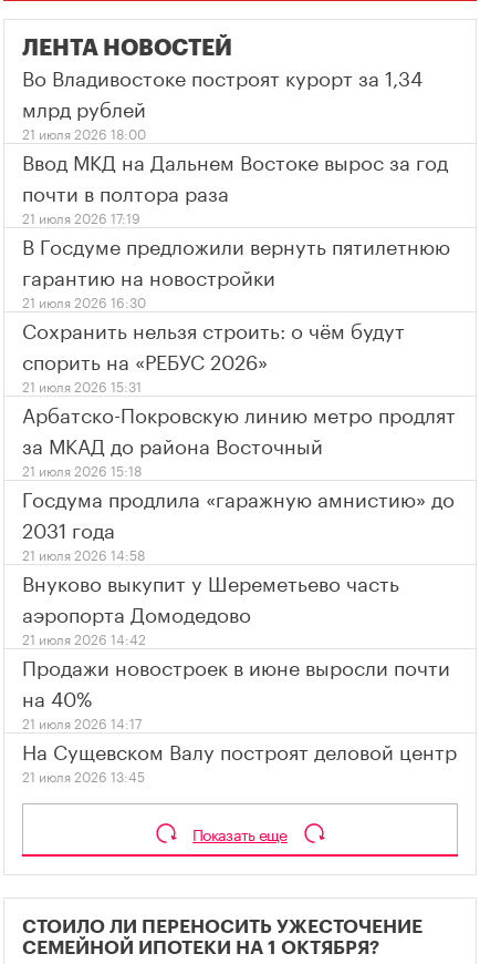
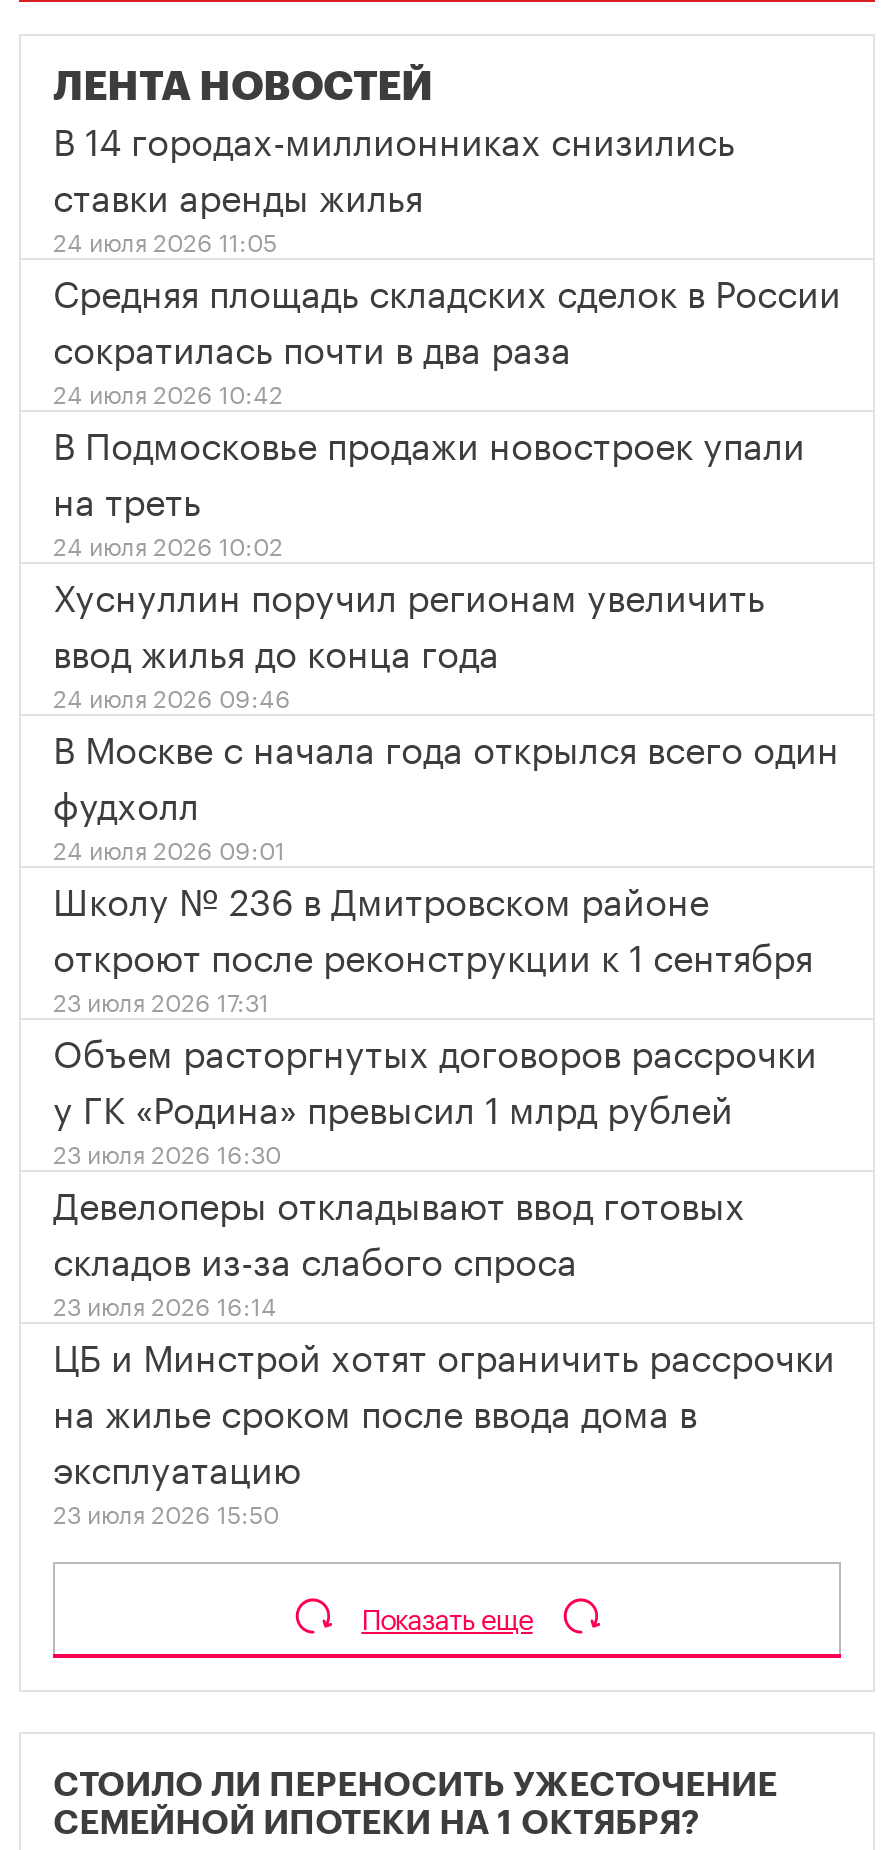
- Во Владивостоке построят курорт за 1,34
- млрд рублей
- 21 июля 2026 18:00
- Ввод МКД на Дальнем Востоке вырос за год
- почти в полтора раза
- 21 июля 2026 17:19
- В Госдуме предложили вернуть пятилетнюю
- гарантию на новостройки
- 21 июля 2026 16:30
- Сохранить нельзя строить: о чём будут
- спорить на «РЕБУС 2026»
- 21 июля 2026 15:31
- Арбатско-Покровскую линию метро продлят
- за МКАД до района Восточный
- 21 июля 2026 15:18
- Госдума продлила «гаражную амнистию» до
- 2031 года
- 21 июля 2026 14:58
- Внуково выкупит у Шереметьево часть
- аэропорта Домодедово
- 21 июля 2026 14:42
- Продажи новостроек в июне выросли почти
- на 40%
- 21 июля 2026 14:17
- На Сущевском Валу построят деловой центр
- 21 июля 2026 13:45
+ В 14 городах-миллионниках снизились
+ ставки аренды жилья
+ 24 июля 2026 11:05
+ Средняя площадь складских сделок в России
+ сократилась почти в два раза
+ 24 июля 2026 10:42
+ В Подмосковье продажи новостроек упали
+ на треть
+ 24 июля 2026 10:02
+ Хуснуллин поручил регионам увеличить
+ ввод жилья до конца года
+ 24 июля 2026 09:46
+ В Москве с начала года открылся всего один
+ фудхолл
+ 24 июля 2026 09:01
+ Школу № 236 в Дмитровском районе
+ откроют после реконструкции к 1 сентября
+ 23 июля 2026 17:31
+ Объем расторгнутых договоров рассрочки
+ у ГК «Родина» превысил 1 млрд рублей
+ 23 июля 2026 16:30
+ Девелоперы откладывают ввод готовых
+ складов из-за слабого спроса
+ 23 июля 2026 16:14
+ ЦБ и Минстрой хотят ограничить рассрочки
+ на жилье сроком после ввода дома в
+ эксплуатацию
+ 23 июля 2026 15:50
